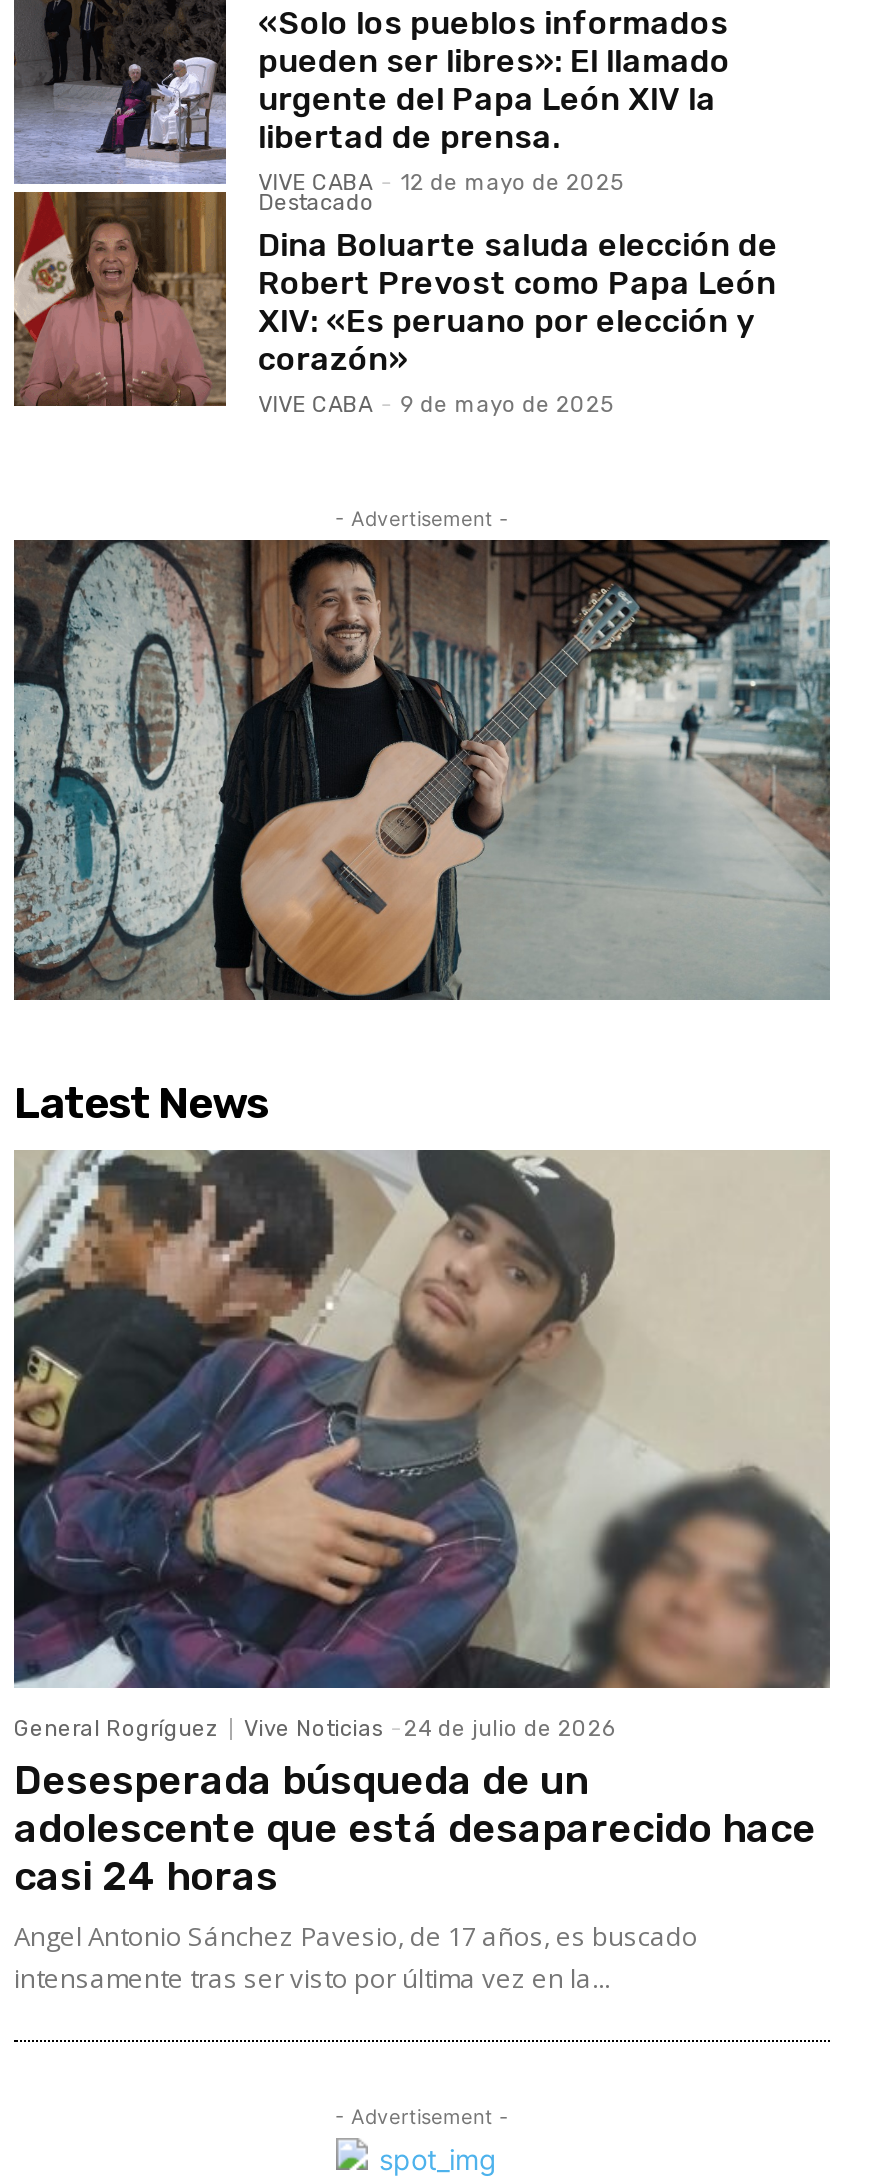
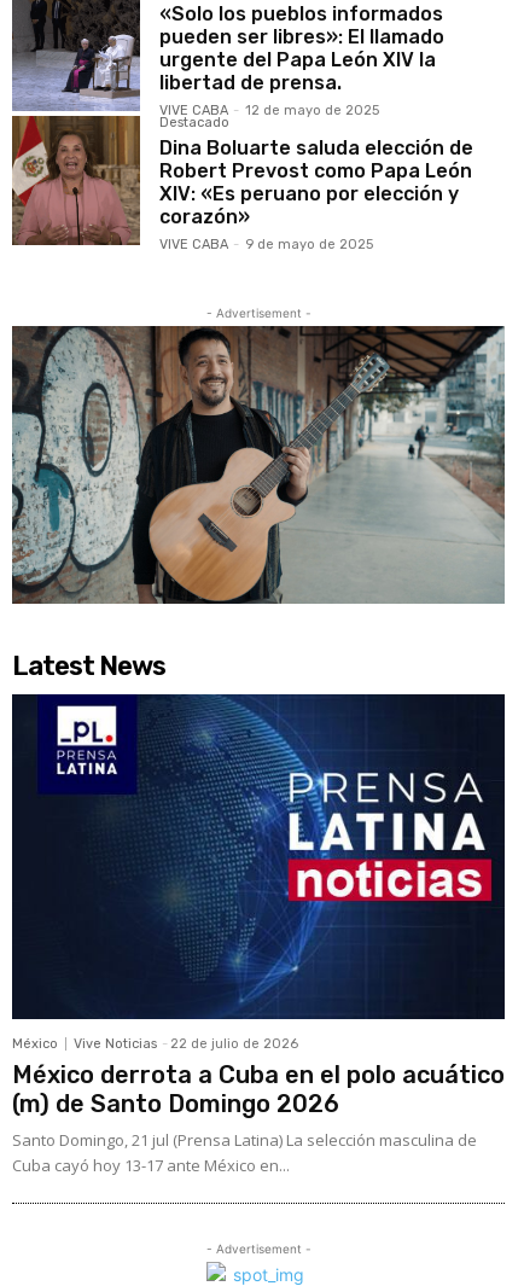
- [image]
- General Rogríguez
- Vive Noticias - 24 de julio de 2026
- Desesperada búsqueda de un
- adolescente que está desaparecido hace
- casi 24 horas
- Angel Antonio Sánchez Pavesio, de 17 años, es buscado
- intensamente tras ser visto por última vez en la...
+ [image]
+ México
+ Vive Noticias - 22 de julio de 2026
+ México derrota a Cuba en el polo acuático
+ (m) de Santo Domingo 2026
+ Santo Domingo, 21 jul (Prensa Latina) La selección masculina de
+ Cuba cayó hoy 13-17 ante México en...
